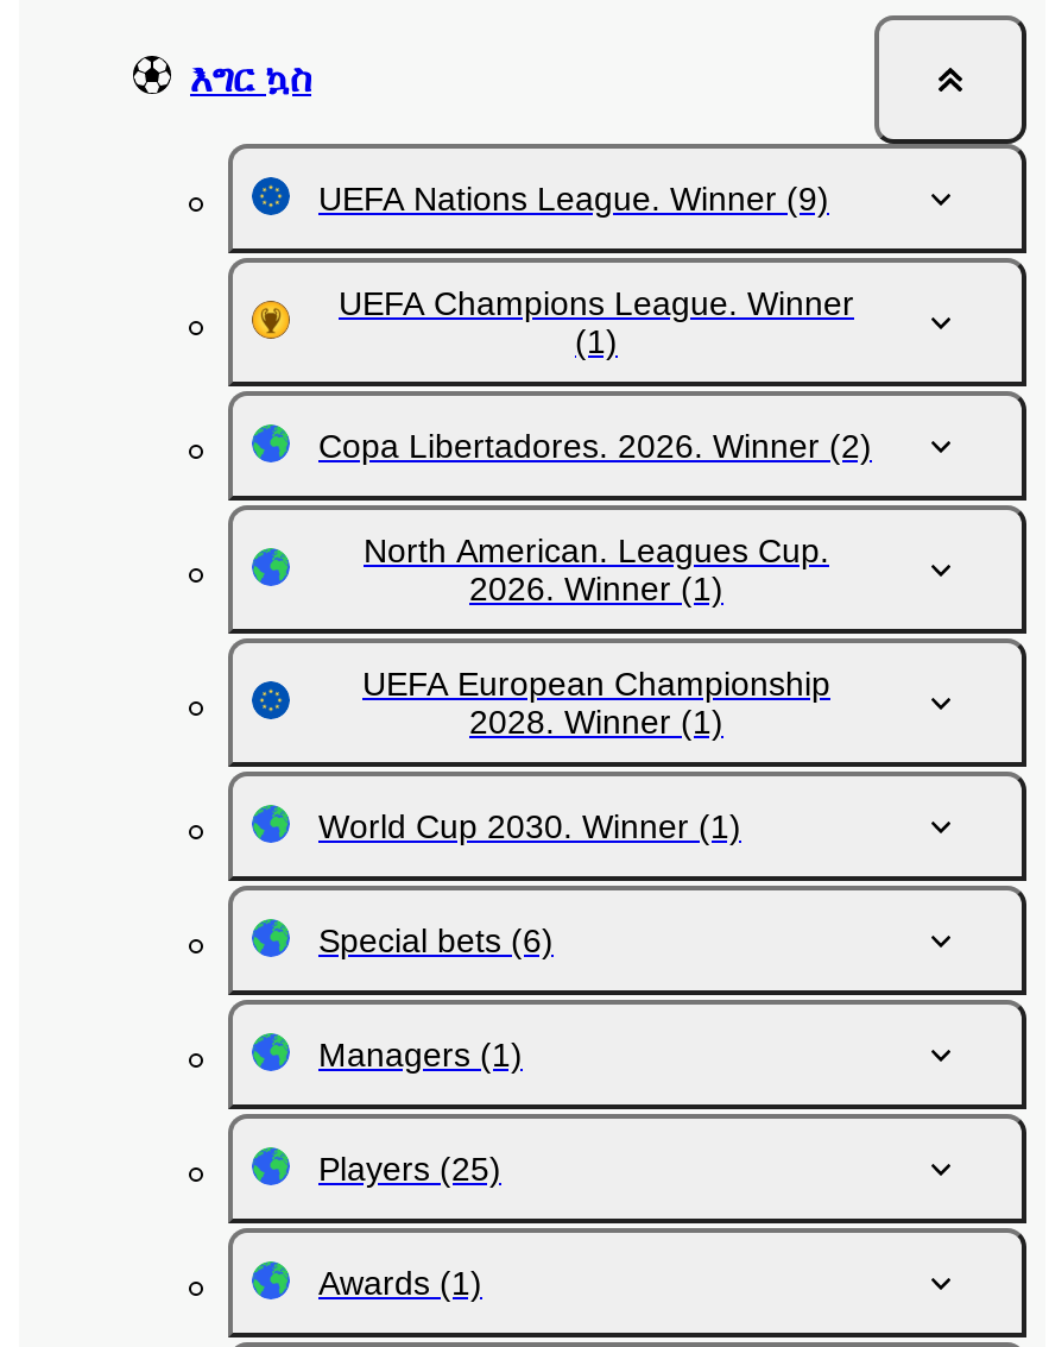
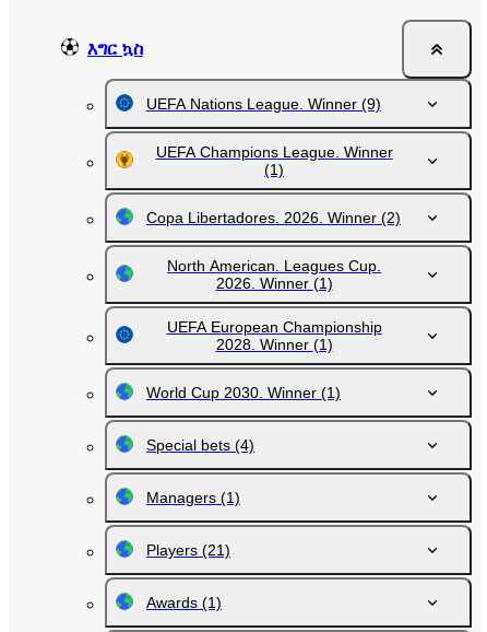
- Special bets (6)
+ Special bets (4)

- Players (25)
+ Players (21)
